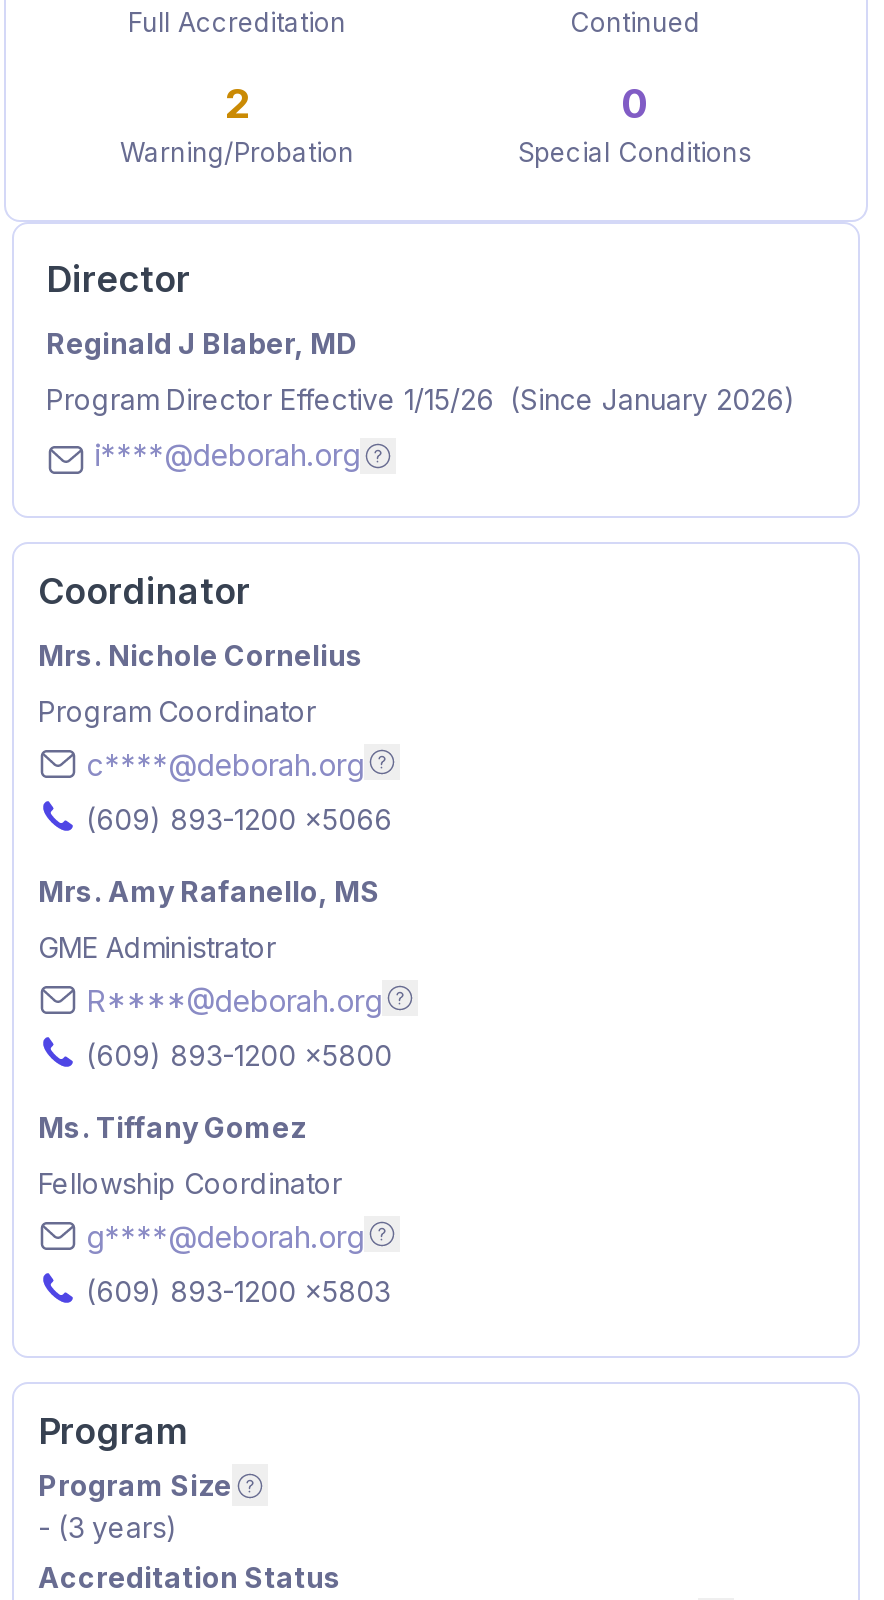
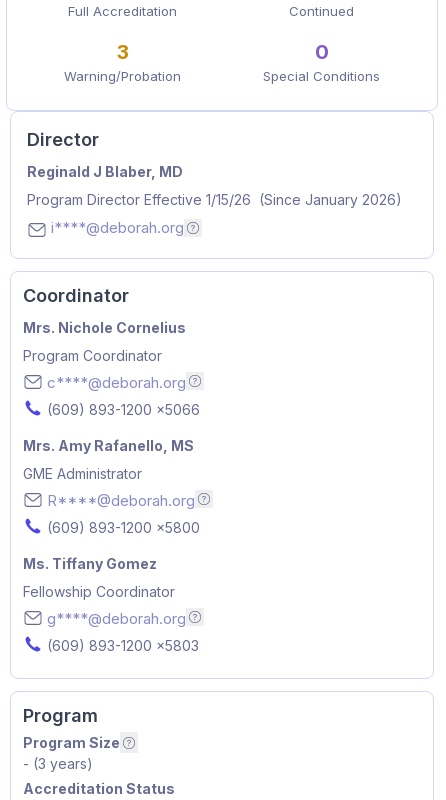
- 2
+ 3
